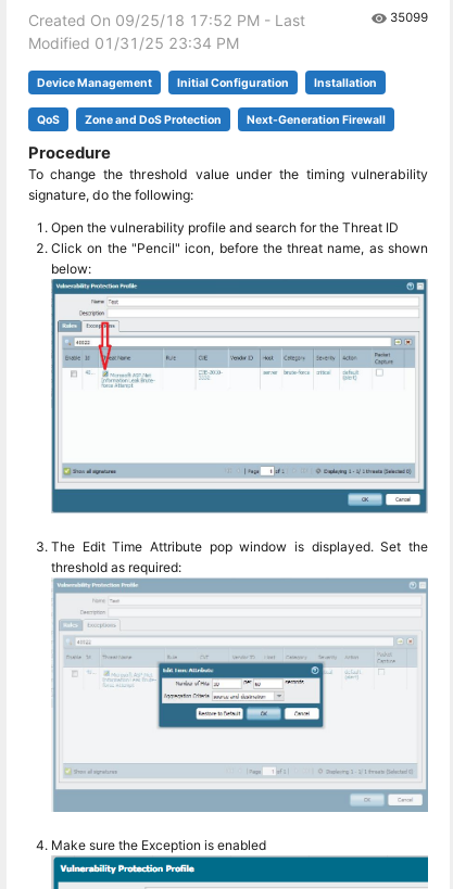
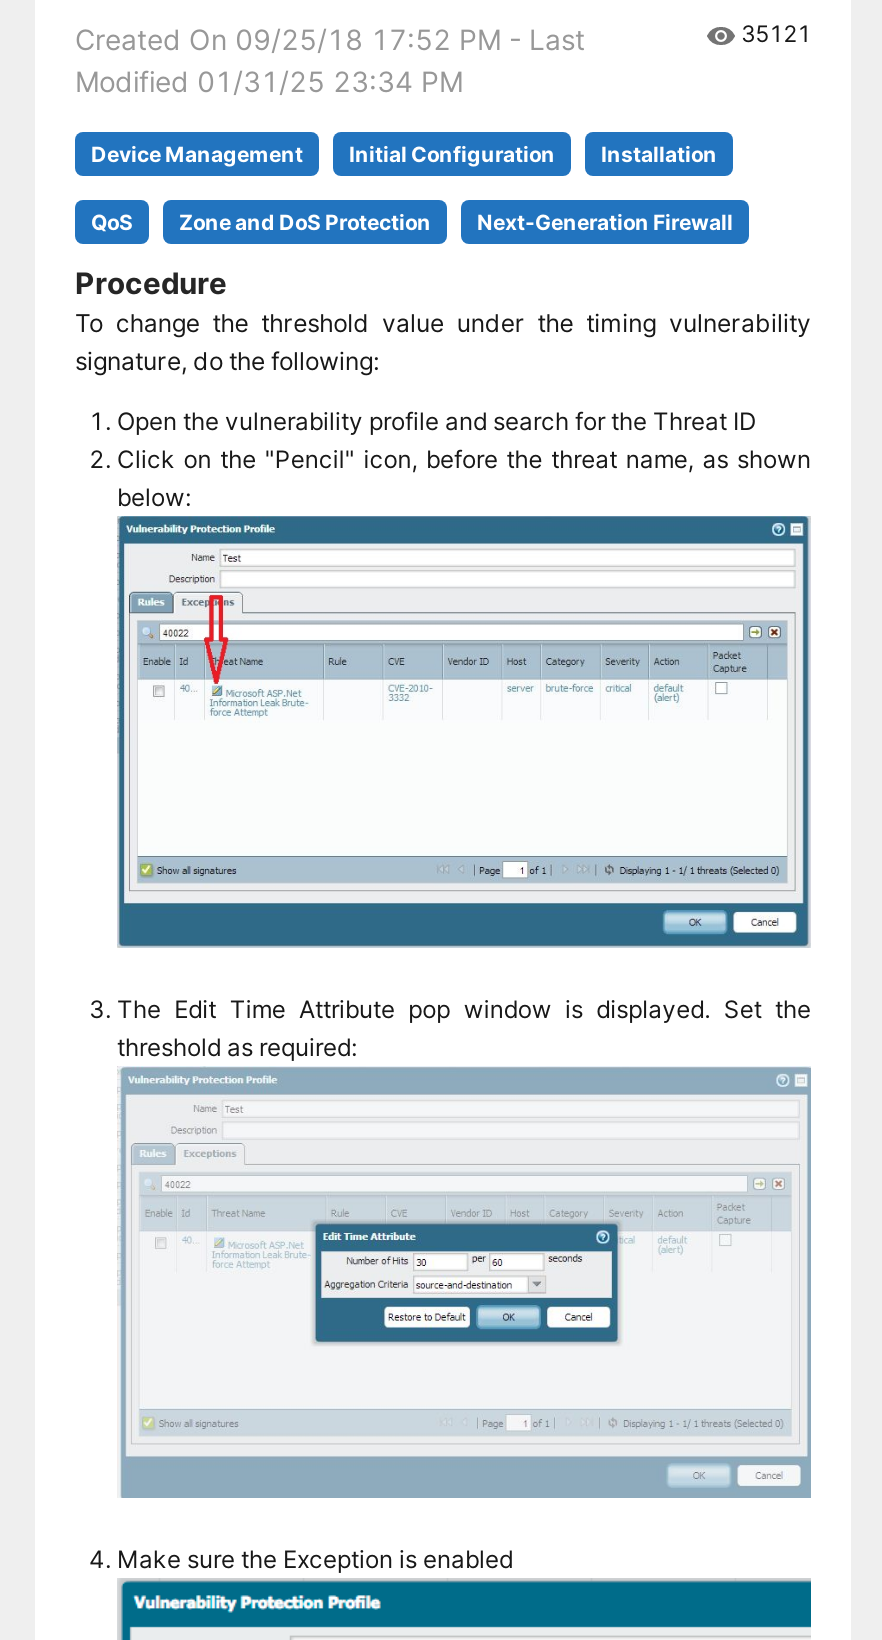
- 35099
+ 35121
